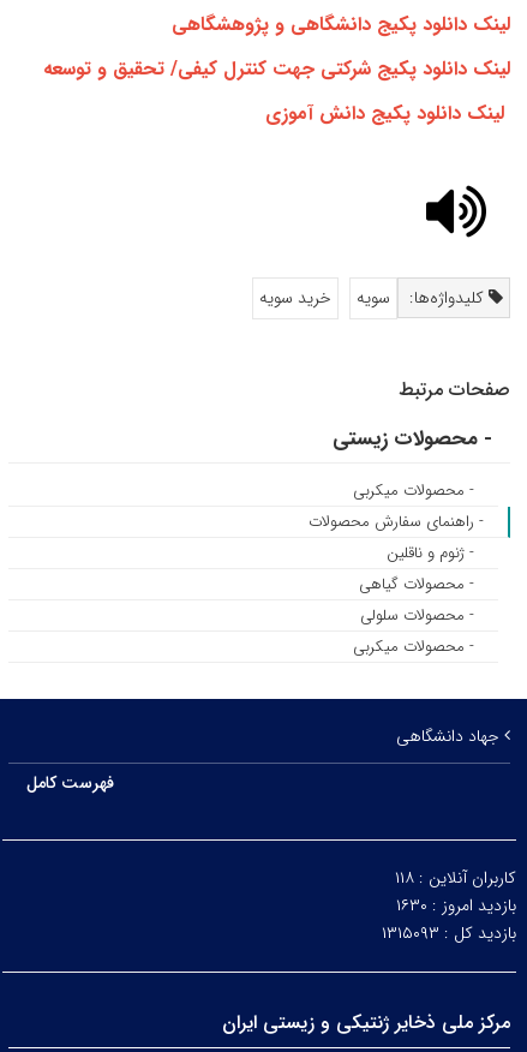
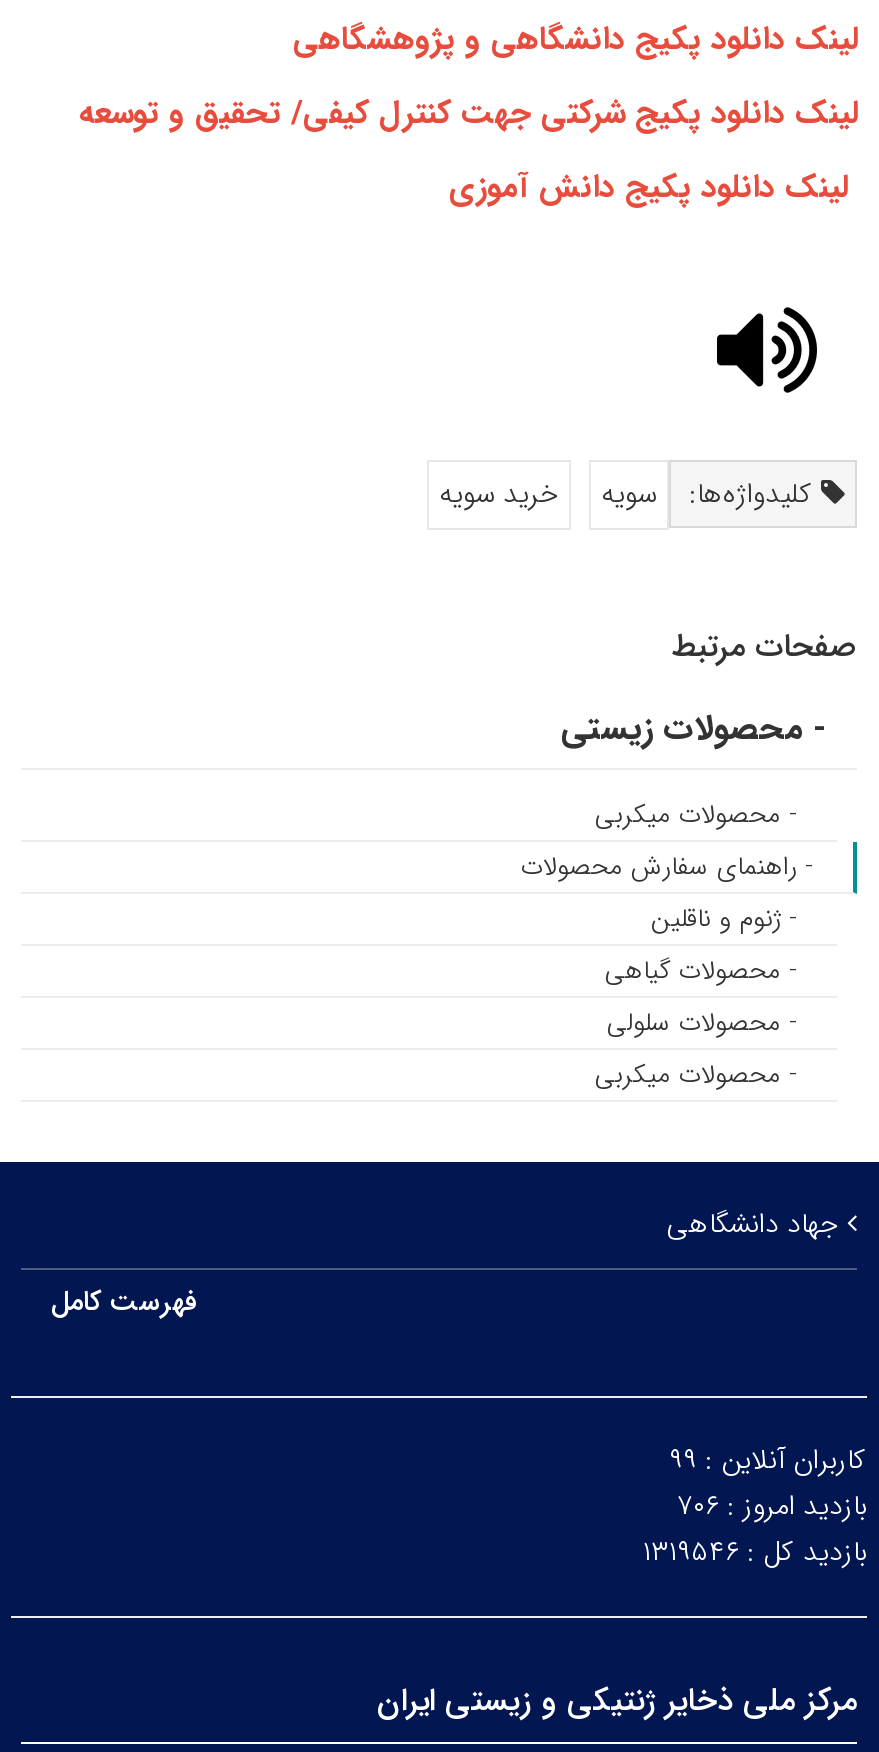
- کاربران آنلاین : ۱۱۸
+ کاربران آنلاین : ۹۹

- بازدید امروز : ۱۶۳۰
+ بازدید امروز : ۷۰۶

- بازدید کل : ۱۳۱۵۰۹۳
+ بازدید کل : ۱۳۱۹۵۴۶
